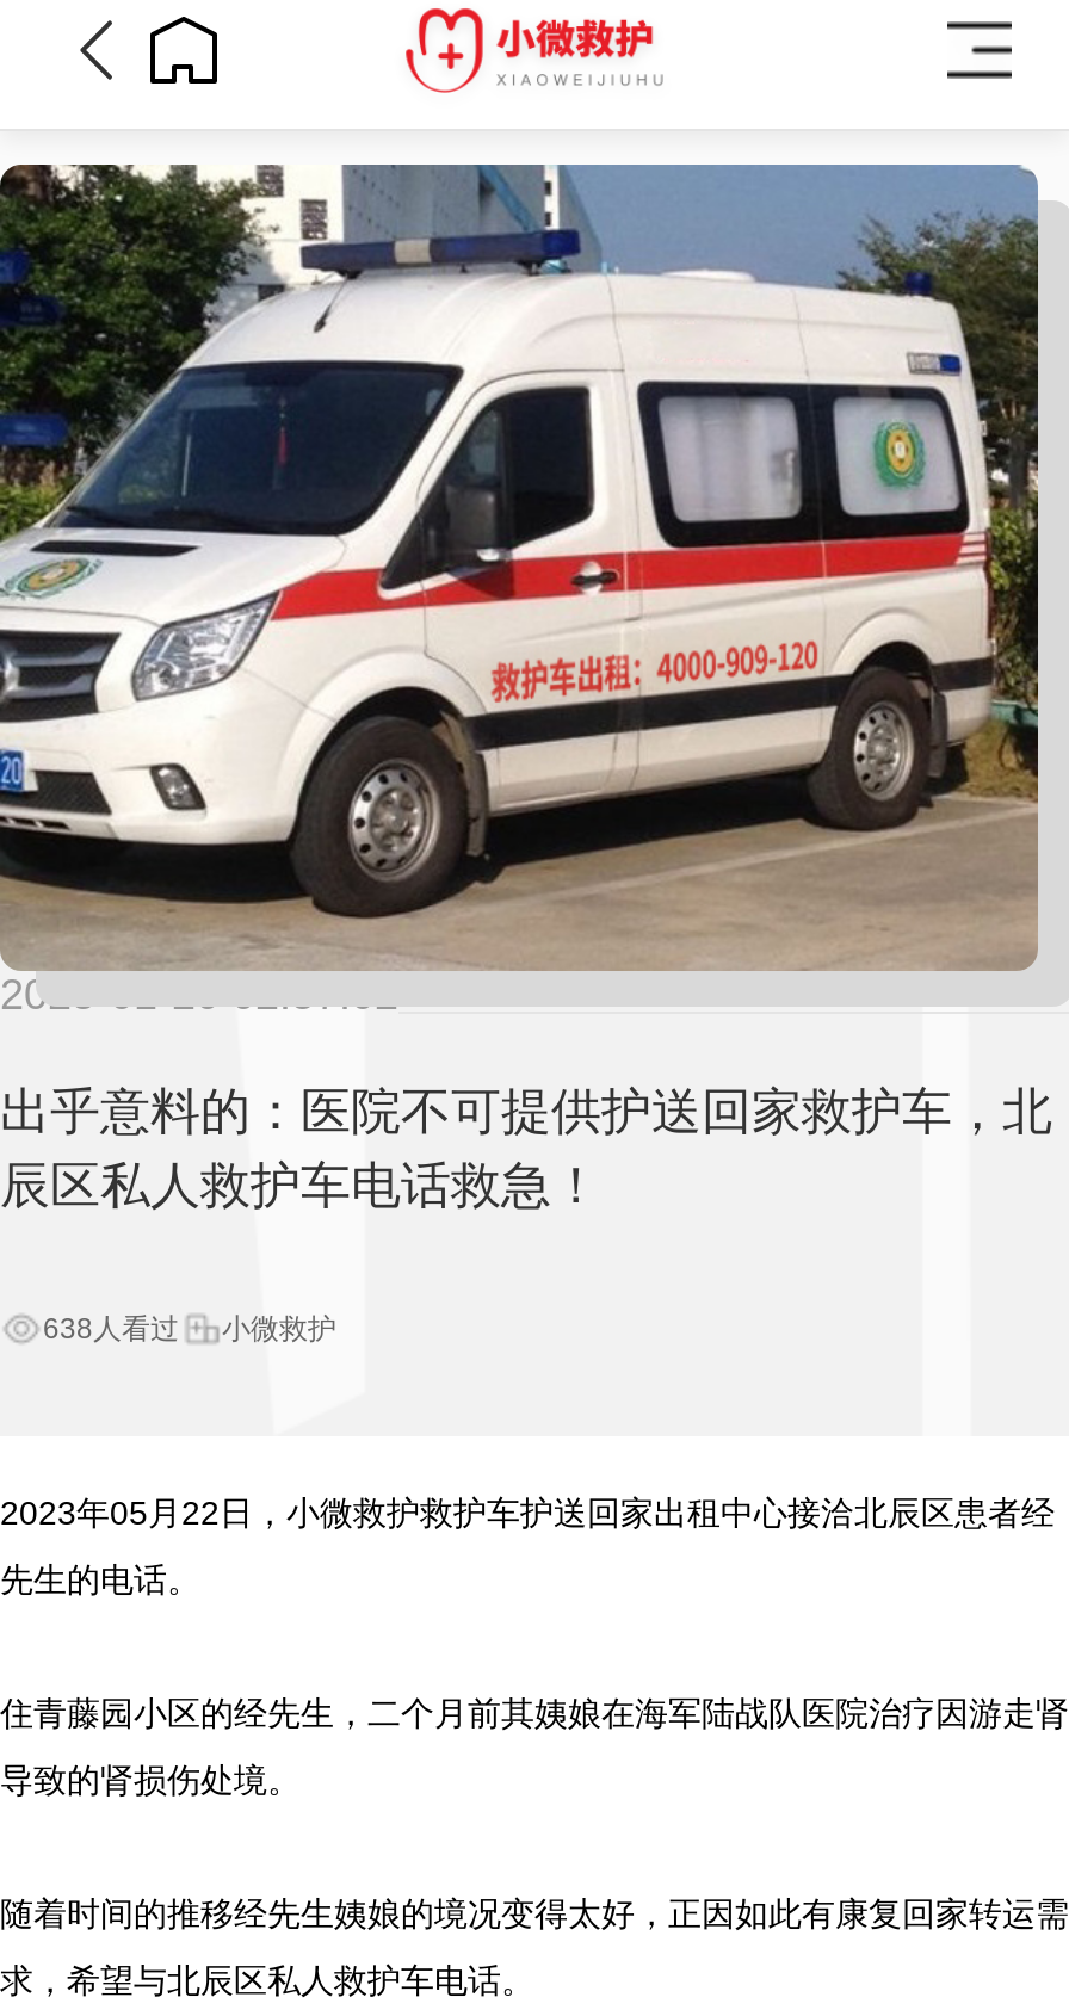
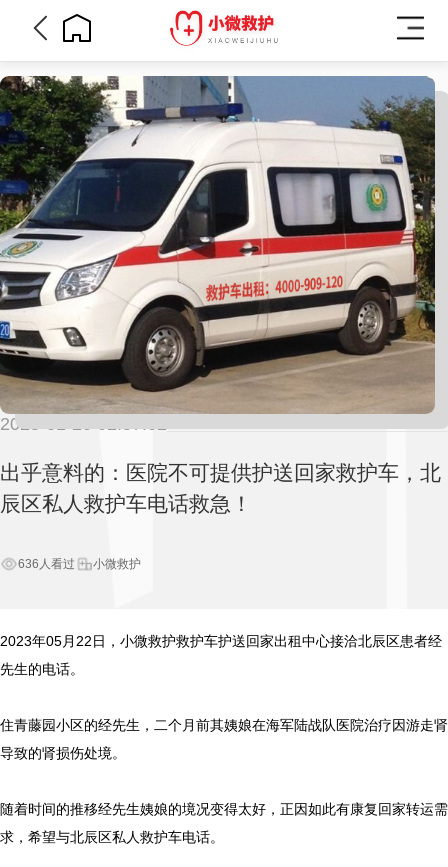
- 638人看过 小微救护
+ 636人看过 小微救护
